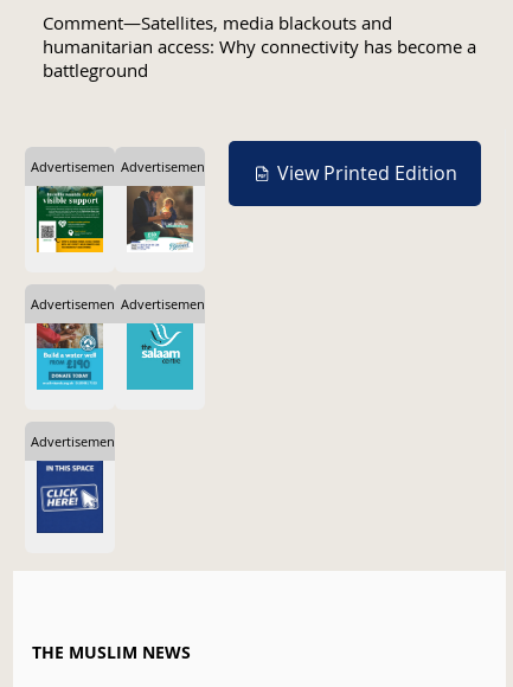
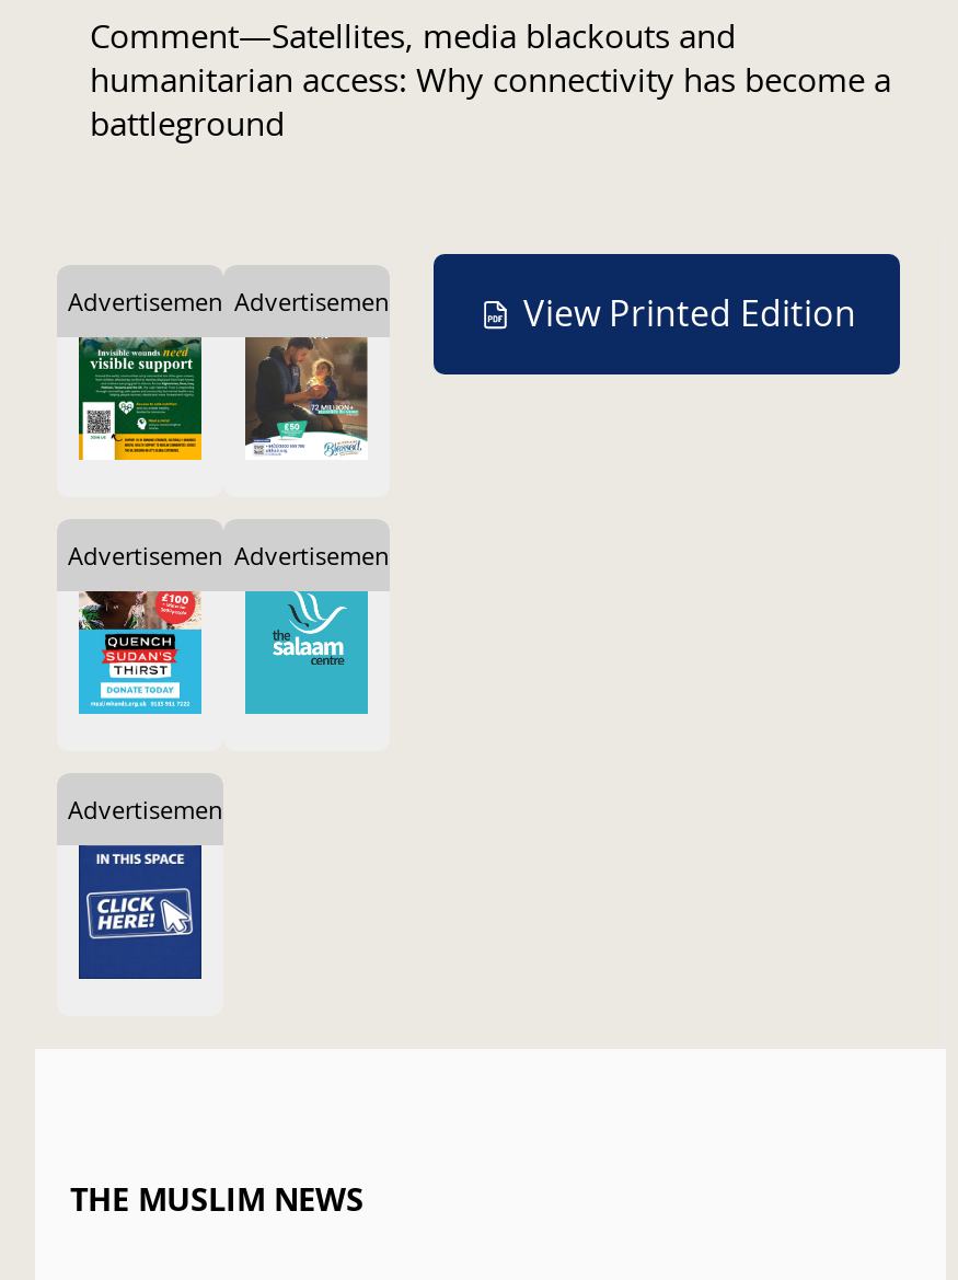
- [image]
+ [image]
